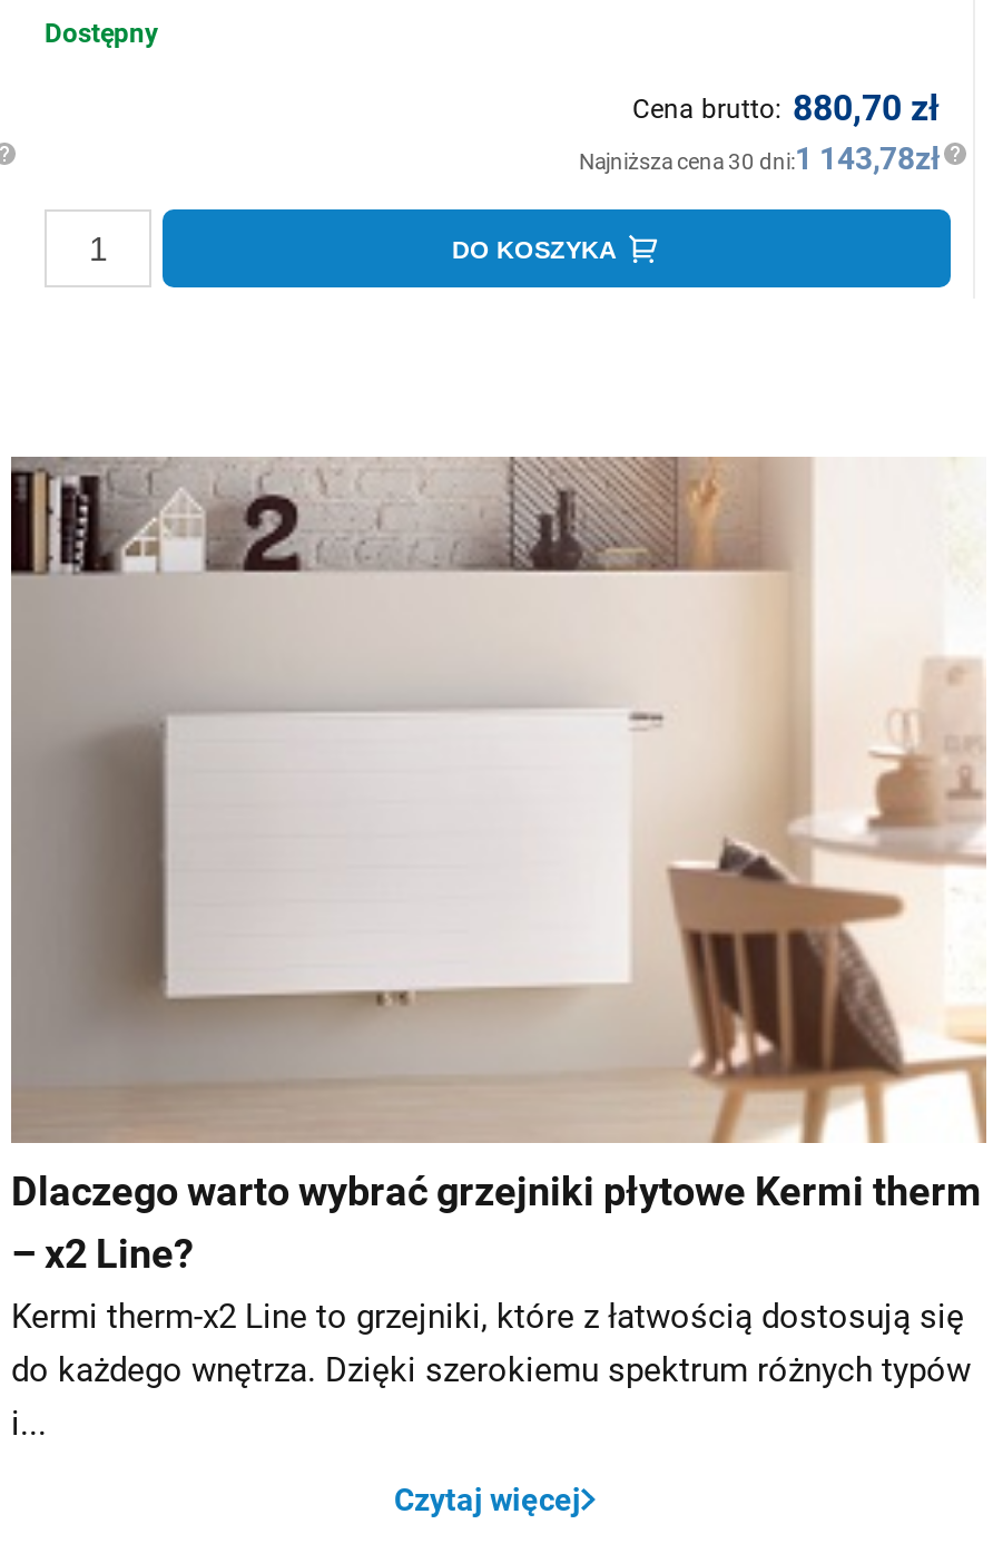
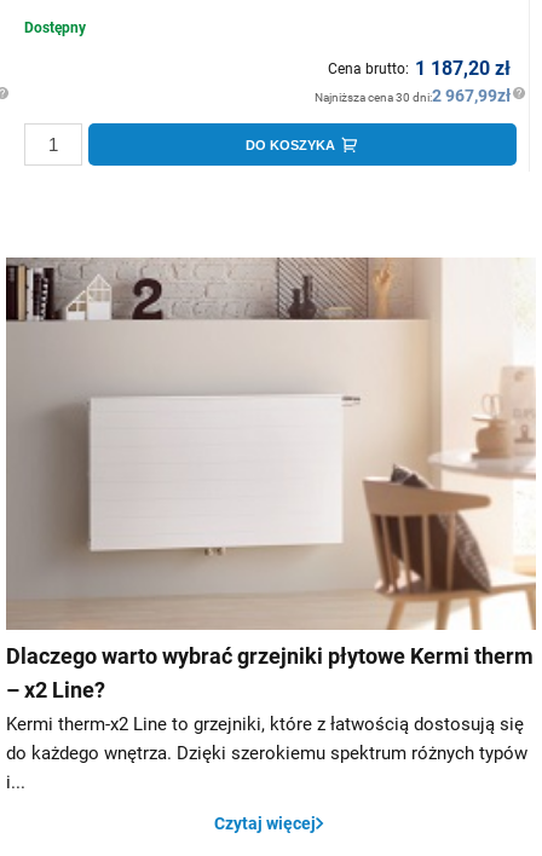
- Cena brutto: 880,70 zł
+ Cena brutto: 1 187,20 zł

- Najniższa cena 30 dni:1 143,78zł
+ Najniższa cena 30 dni:2 967,99zł
